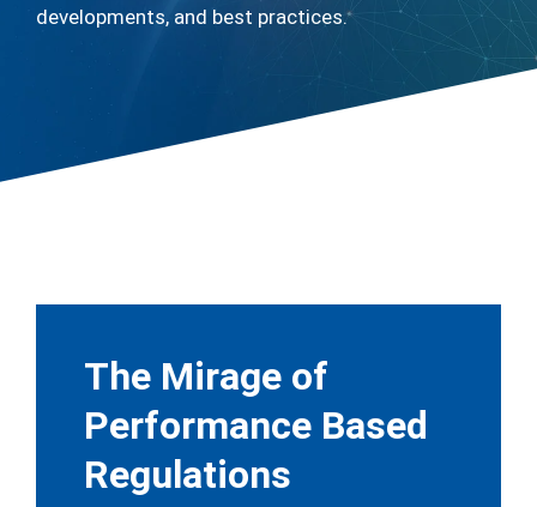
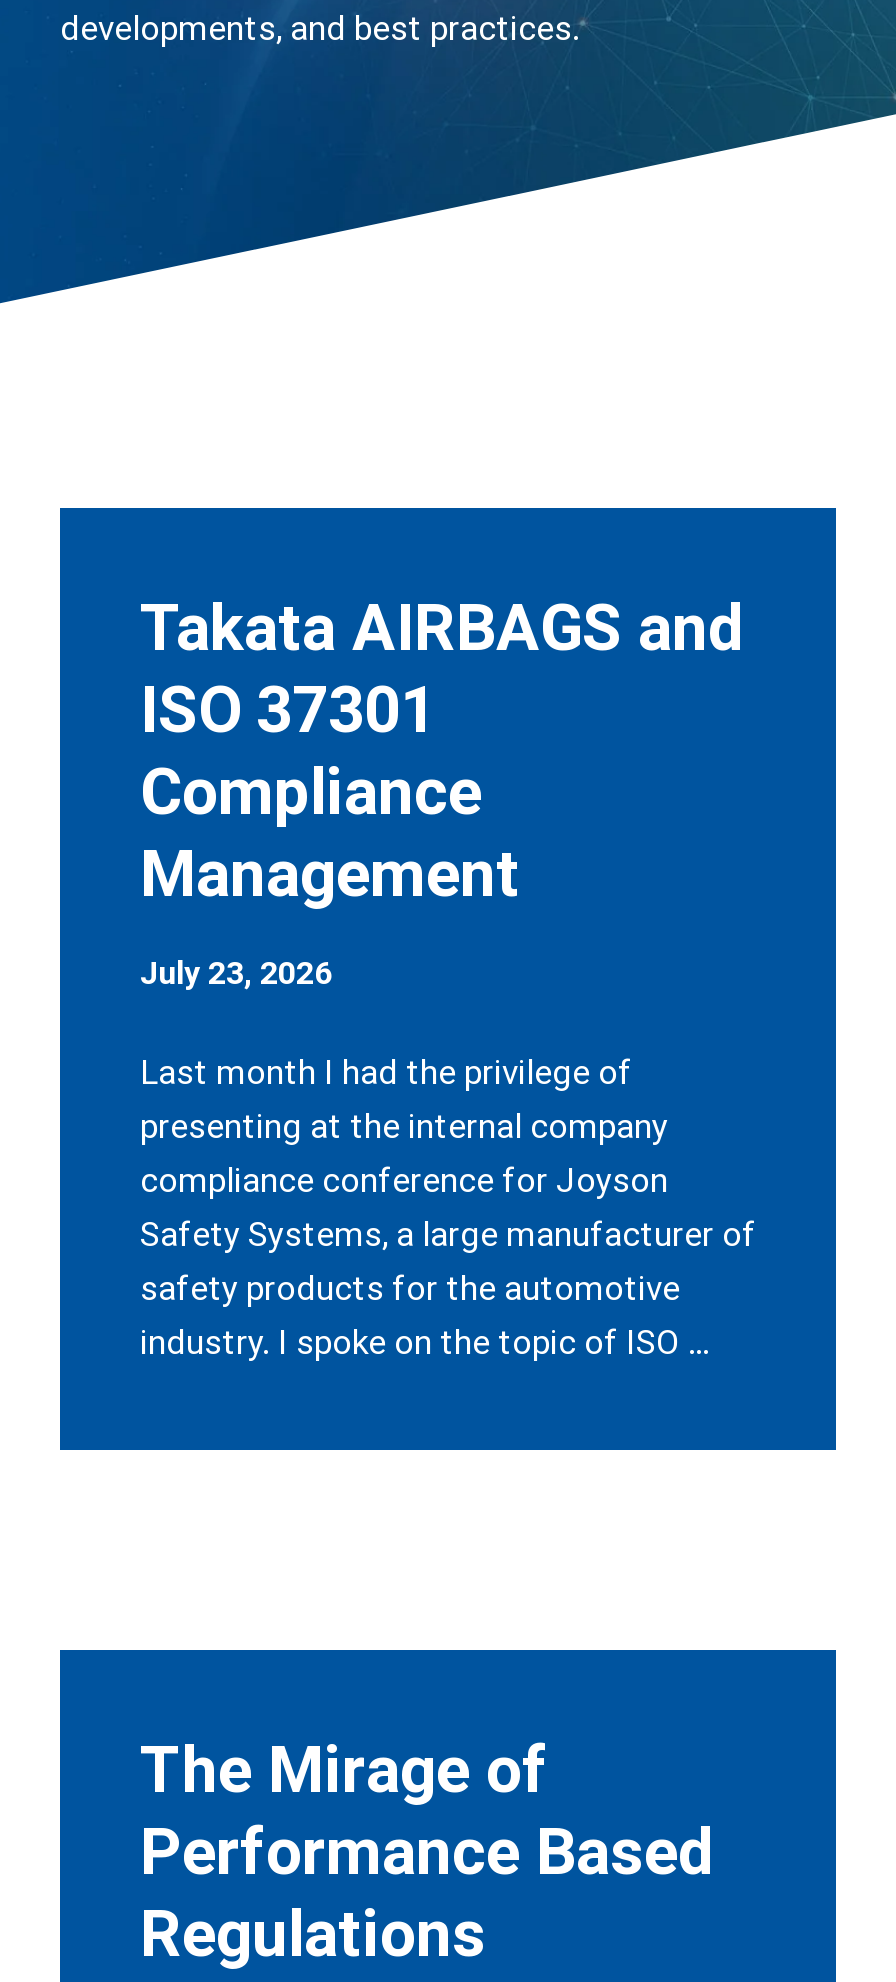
+ Takata AIRBAGS and
+ ISO 37301
+ Compliance
+ Management
+ July 23, 2026
+ Last month I had the privilege of
+ presenting at the internal company
+ compliance conference for Joyson
+ Safety Systems, a large manufacturer of
+ safety products for the automotive
+ industry. I spoke on the topic of ISO …
